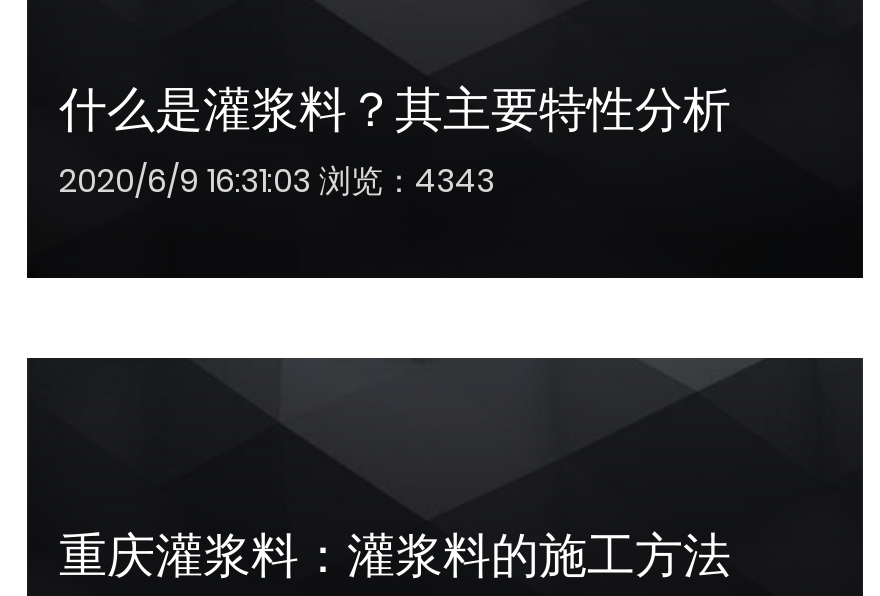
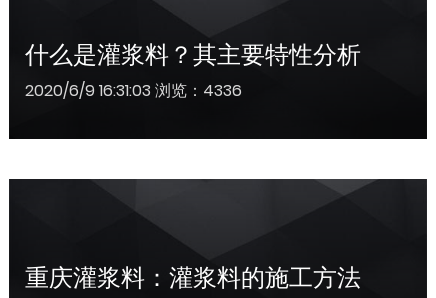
- 2020/6/9 16:31:03 浏览：4343
+ 2020/6/9 16:31:03 浏览：4336
